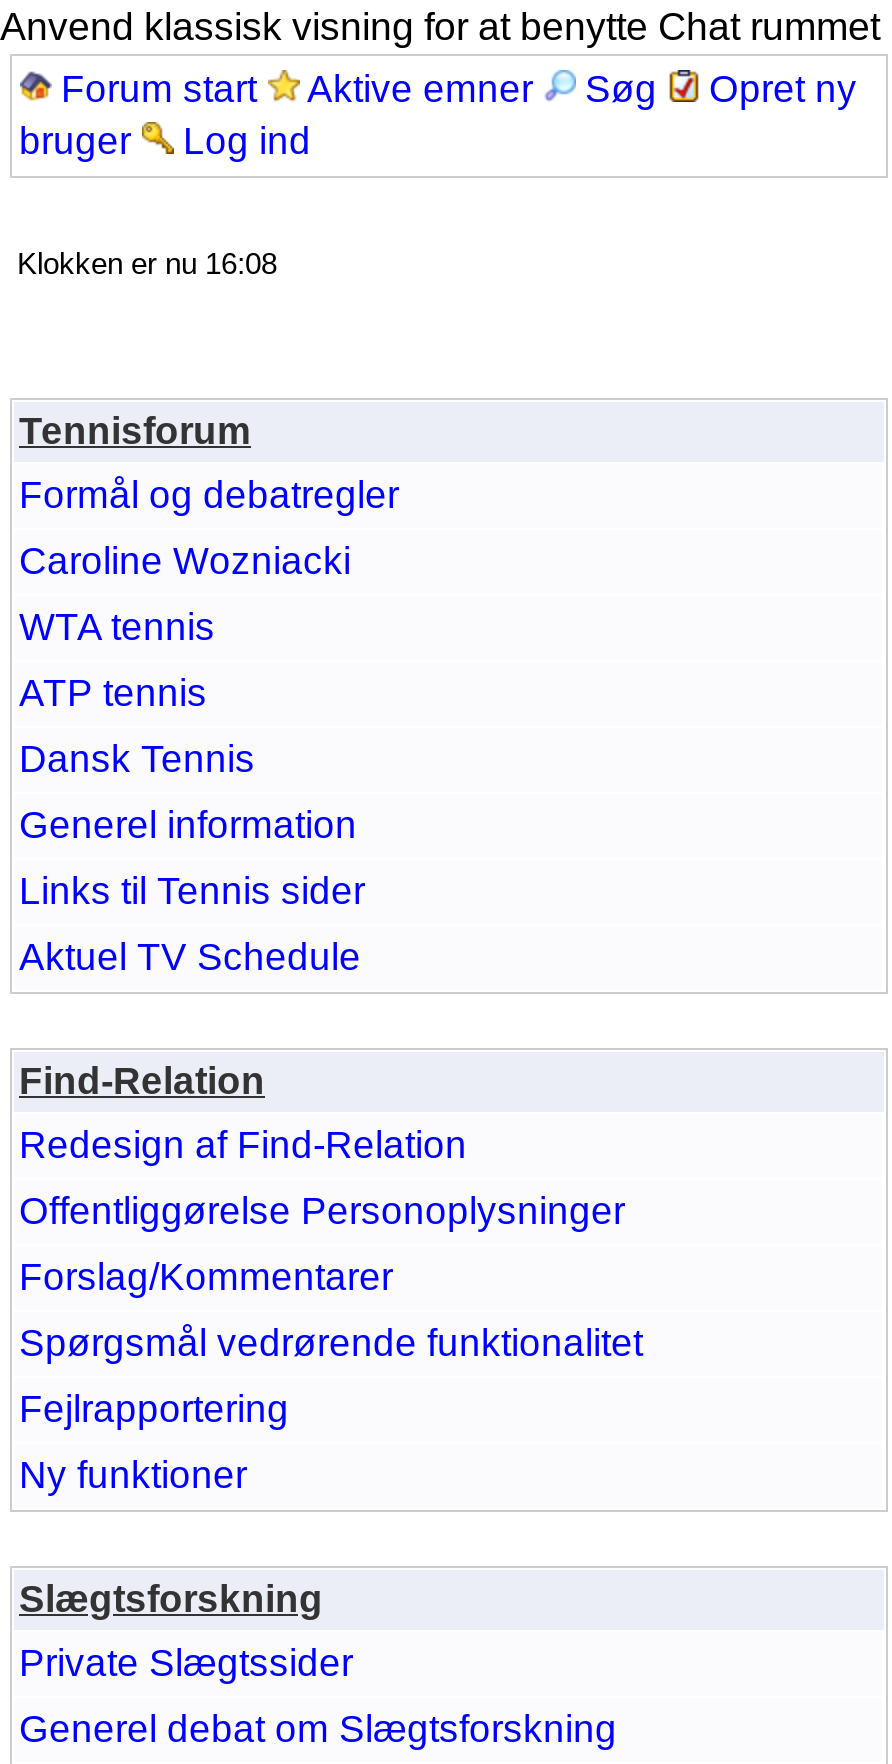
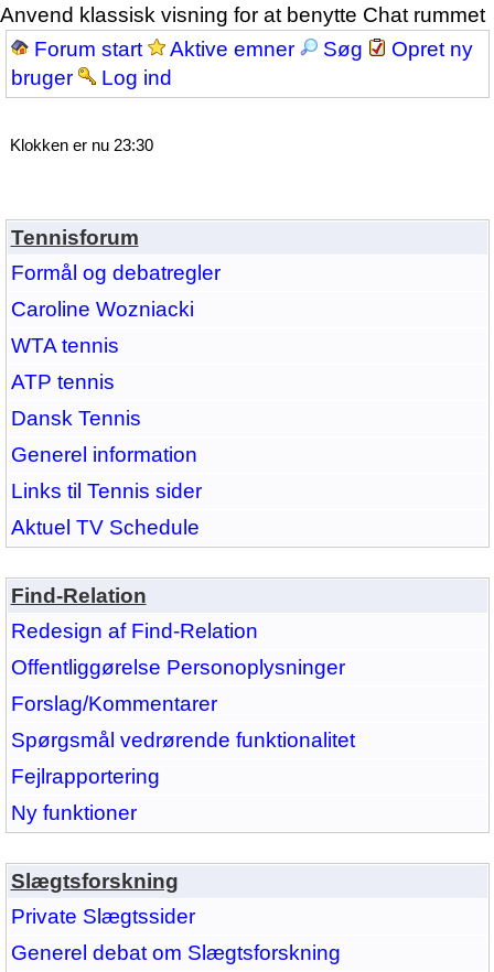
- Klokken er nu 16:08
+ Klokken er nu 23:30
